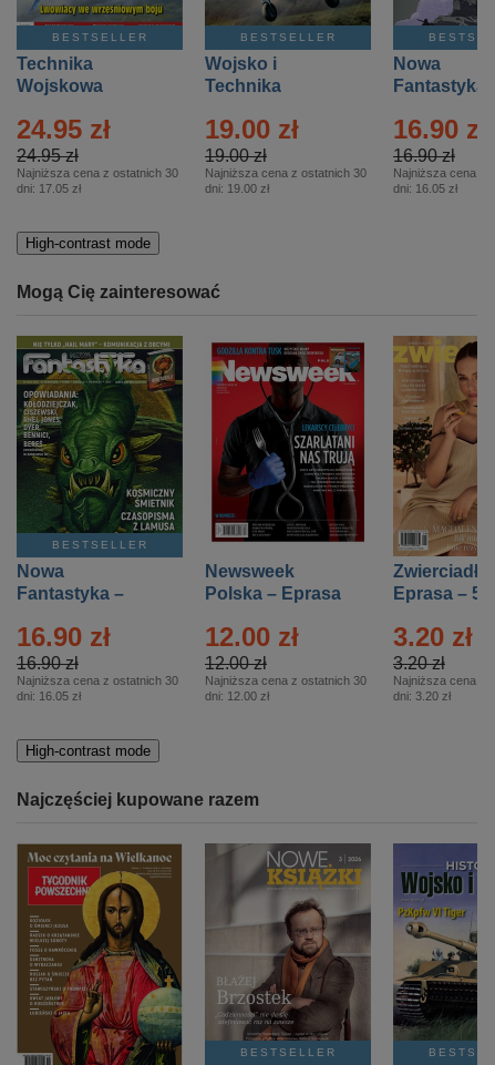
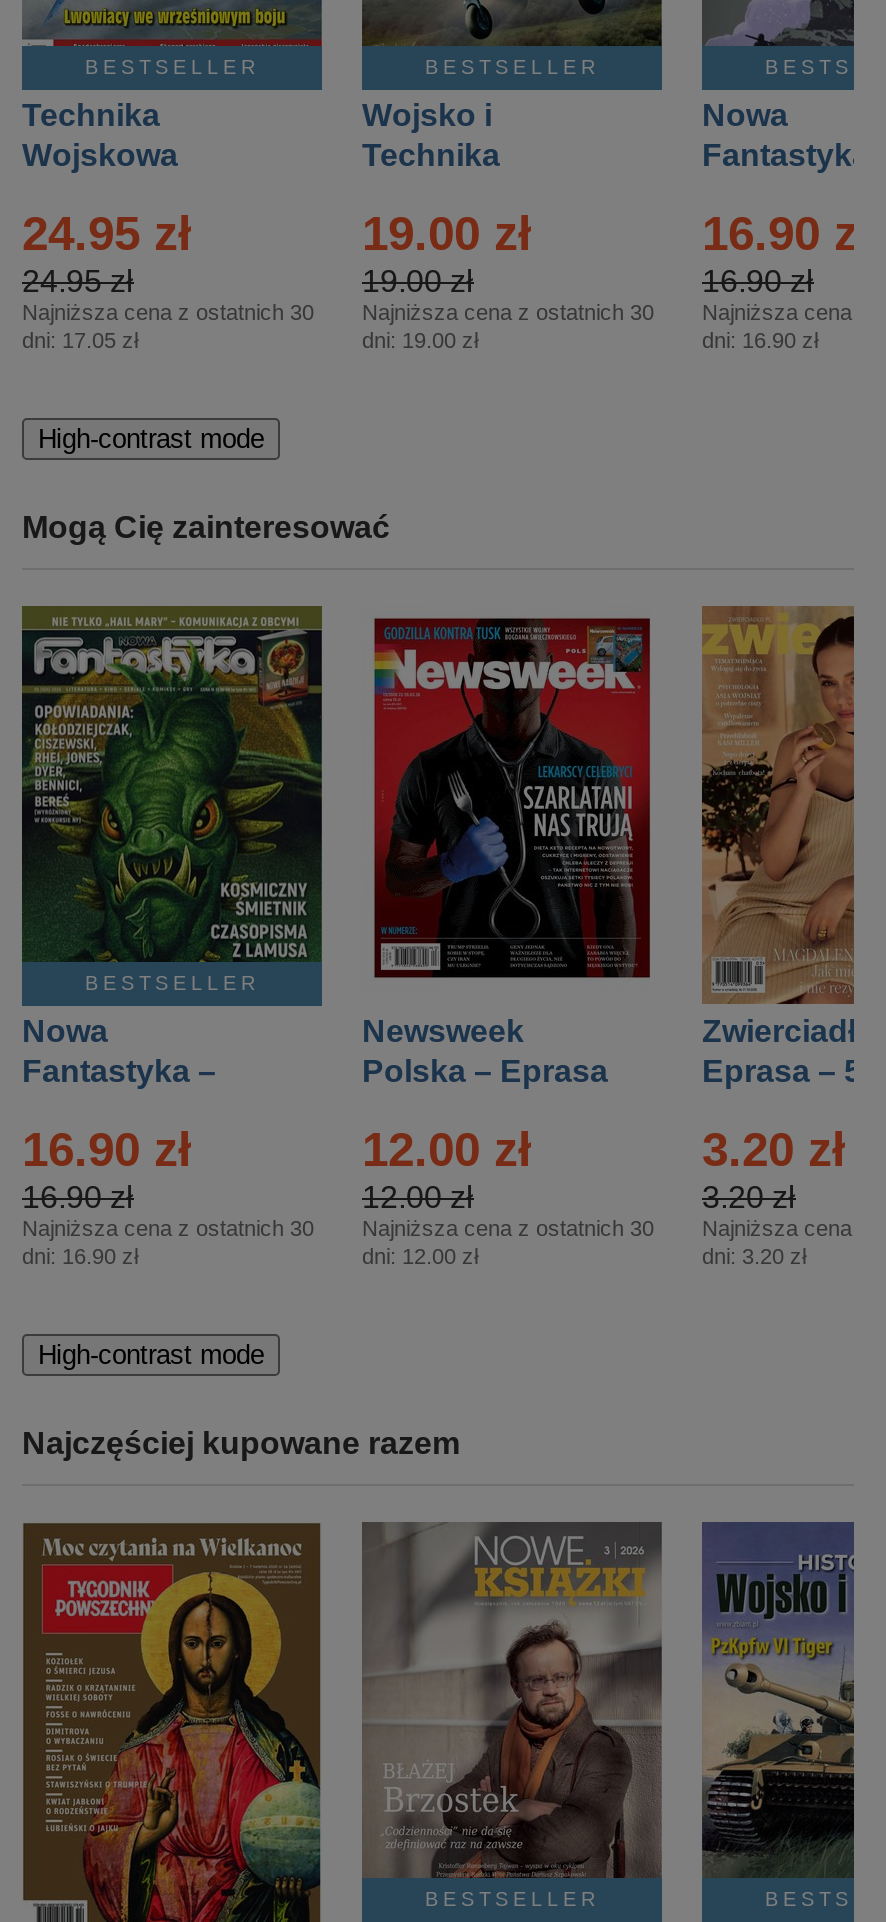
- dni: 16.05 zł
+ dni: 16.90 zł

- dni: 16.05 zł
+ dni: 16.90 zł
